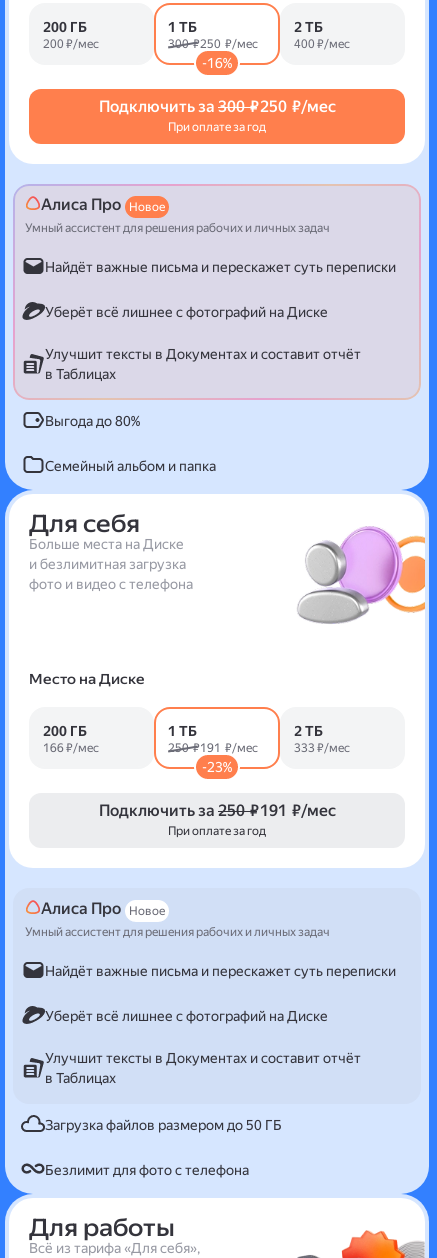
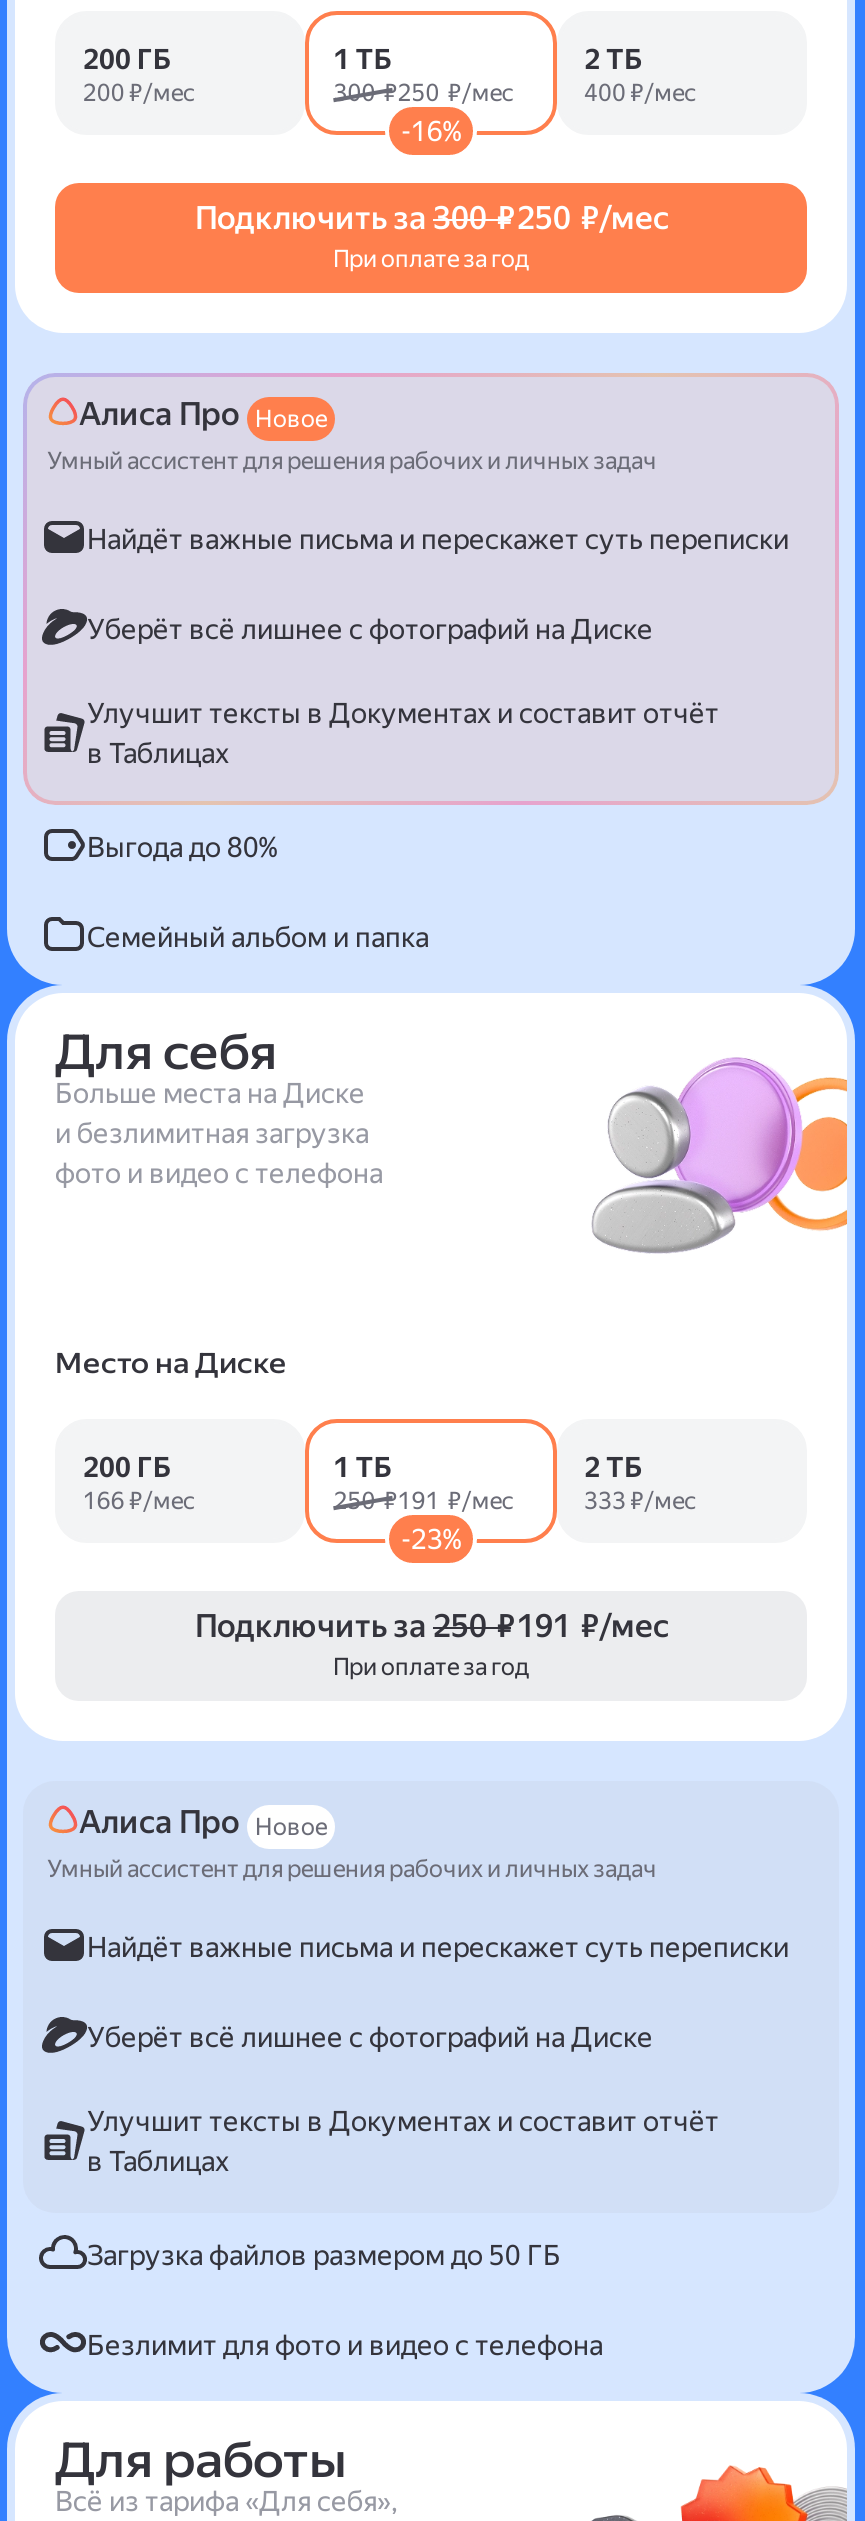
- Безлимит для фото с телефона
+ Безлимит для фото и видео с телефона
